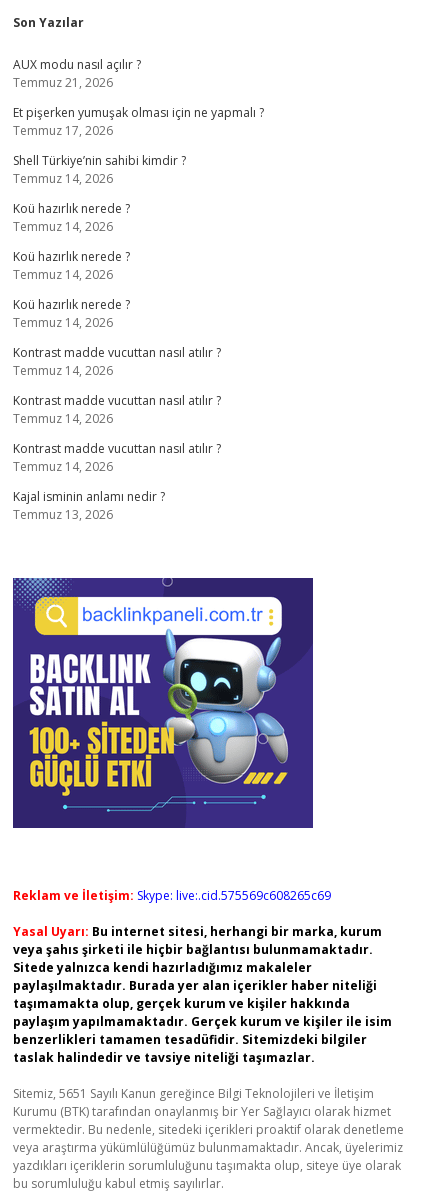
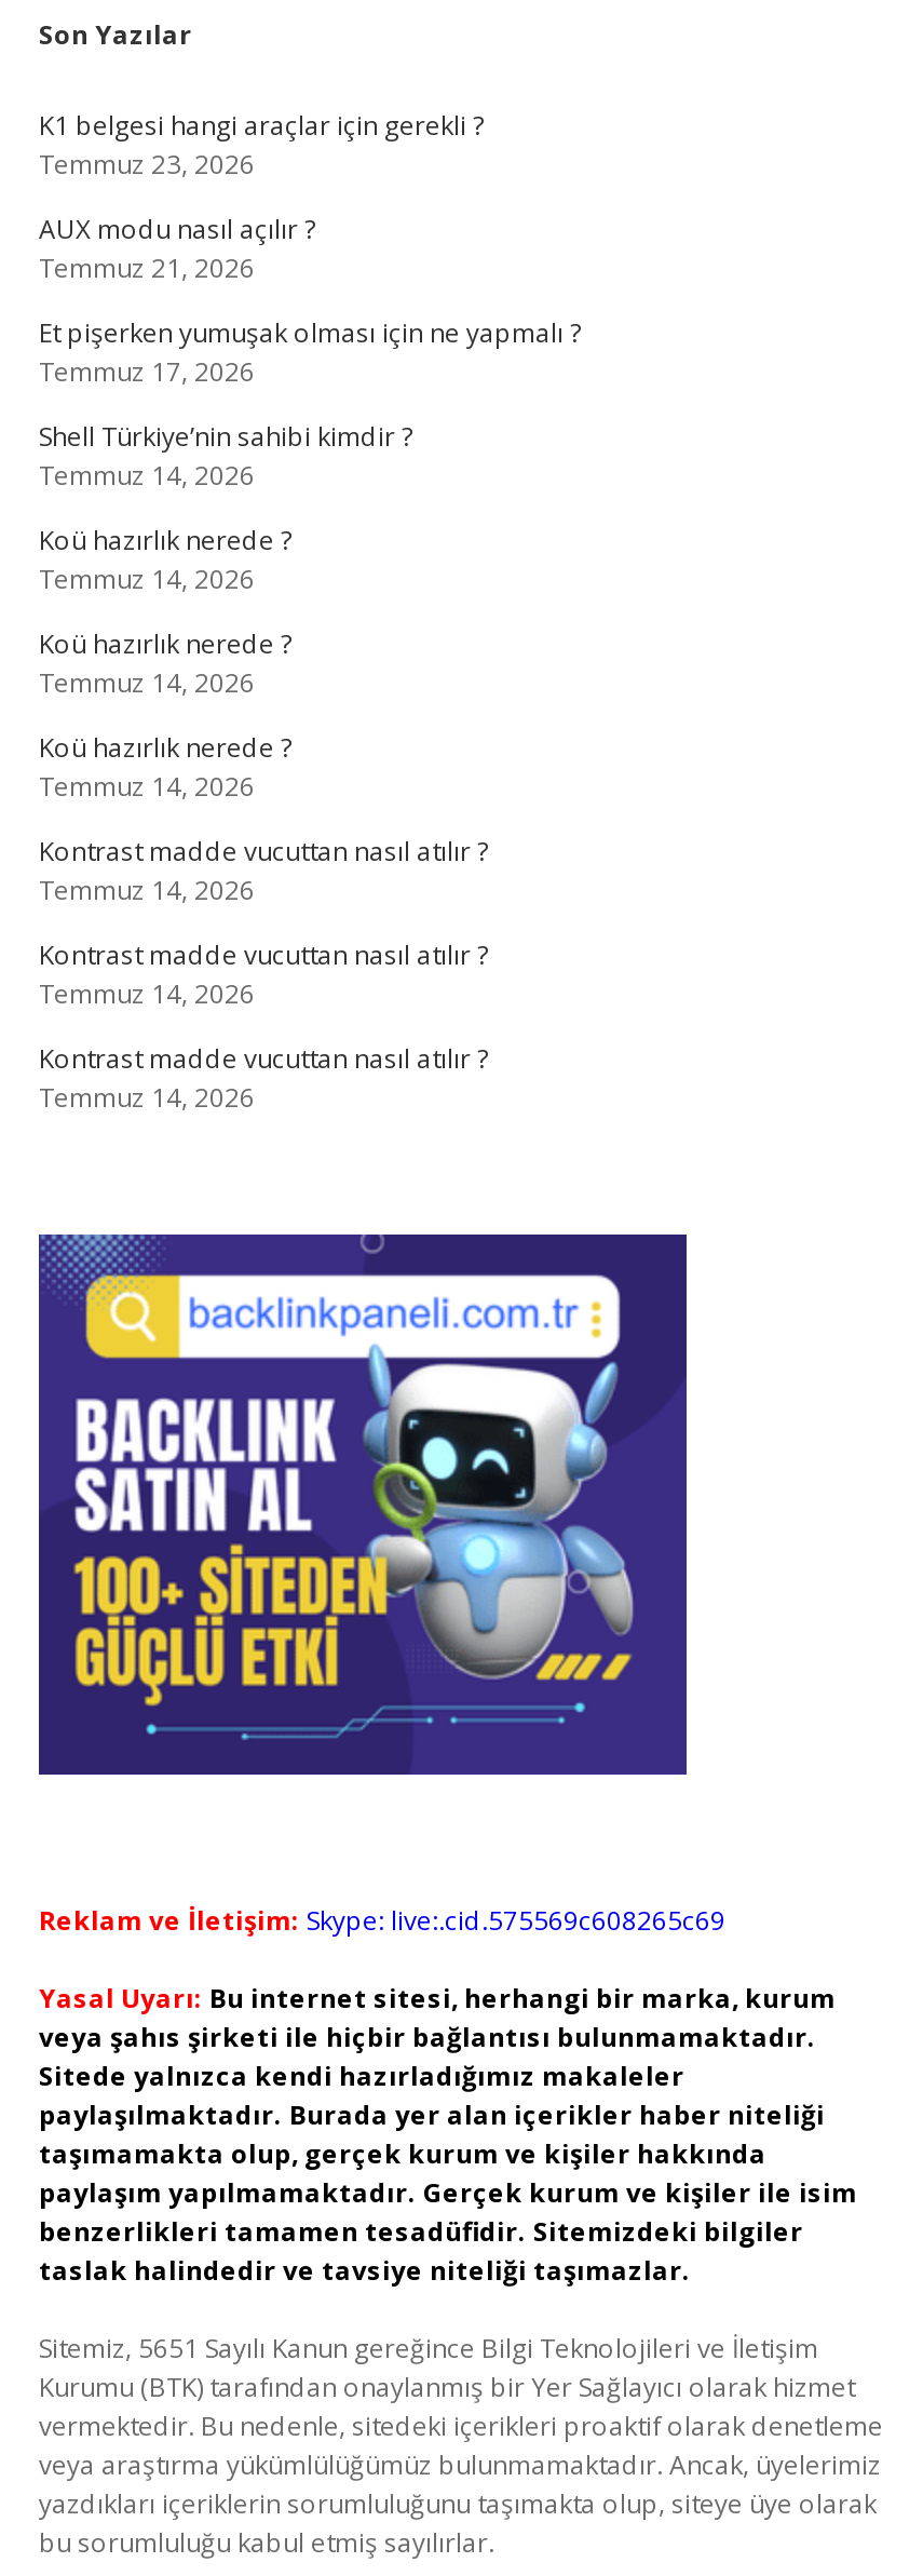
+ K1 belgesi hangi araçlar için gerekli ?
+ Temmuz 23, 2026

moved down: AUX modu nasıl açılır ? | Temmuz 21, 2026 | Et pişerken yumuşak olması için ne yapmalı ? | ... | Kontrast madde vucuttan nasıl atılır ? | Temmuz 14, 2026

- Kajal isminin anlamı nedir ?
- Temmuz 13, 2026
